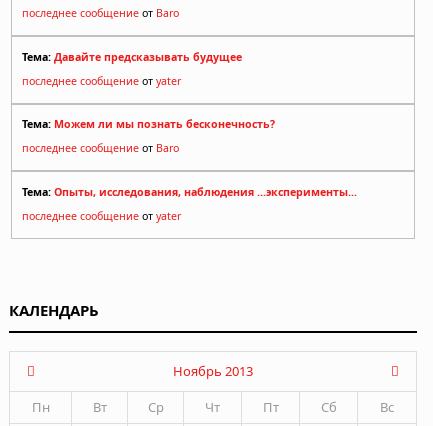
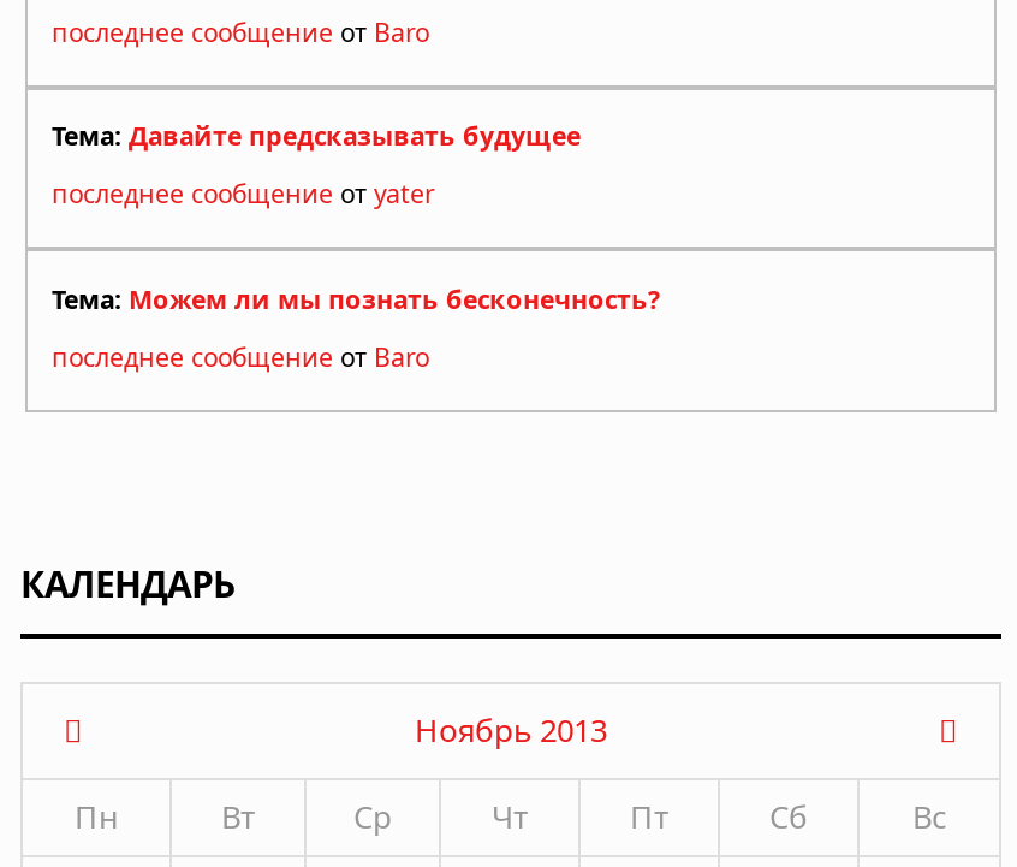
- Тема: Опыты, исследования, наблюдения ...эксперименты...
- последнее сообщение от yater
